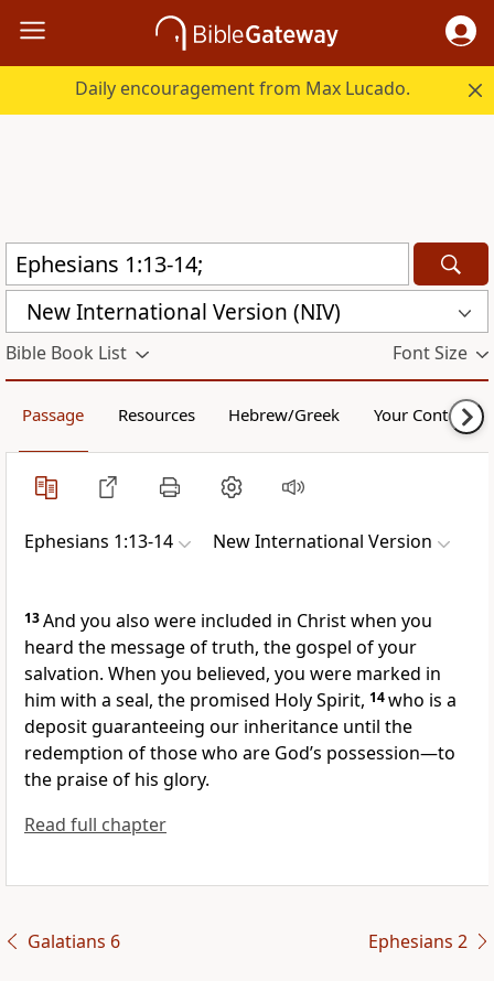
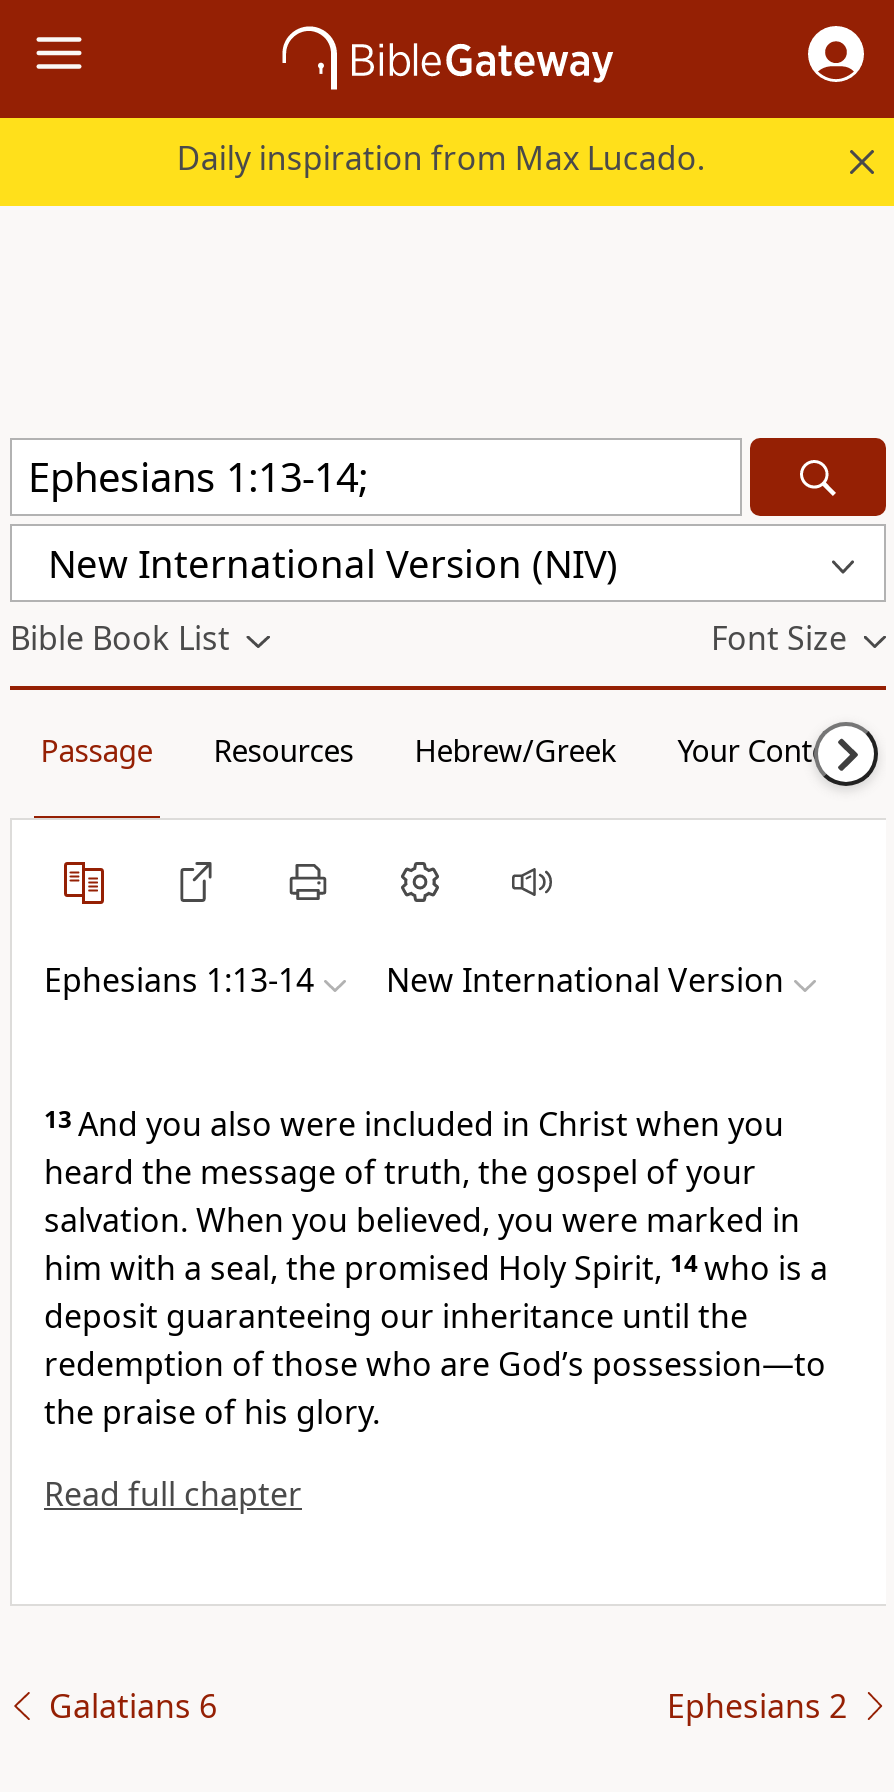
- Daily encouragement from Max Lucado.
+ Daily inspiration from Max Lucado.
